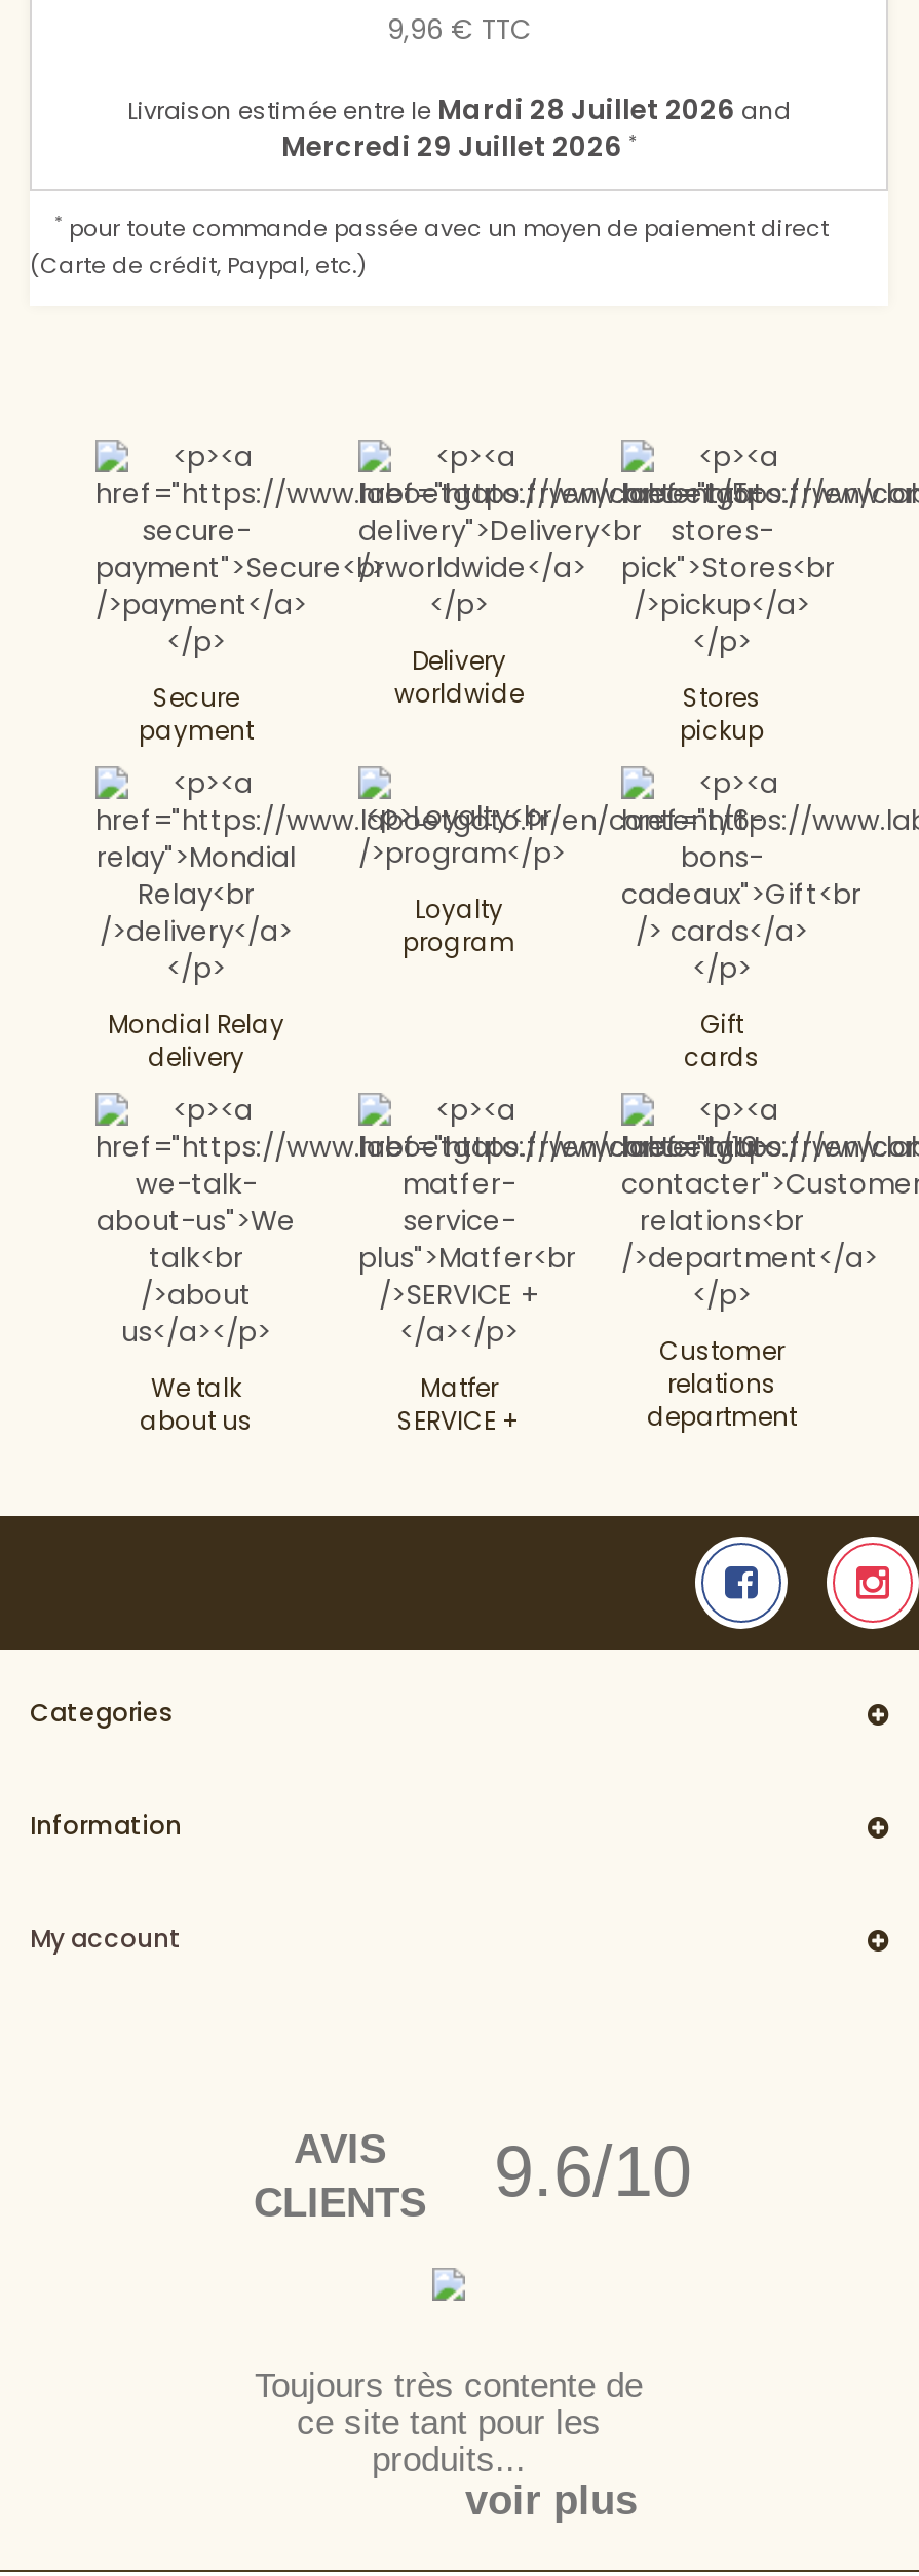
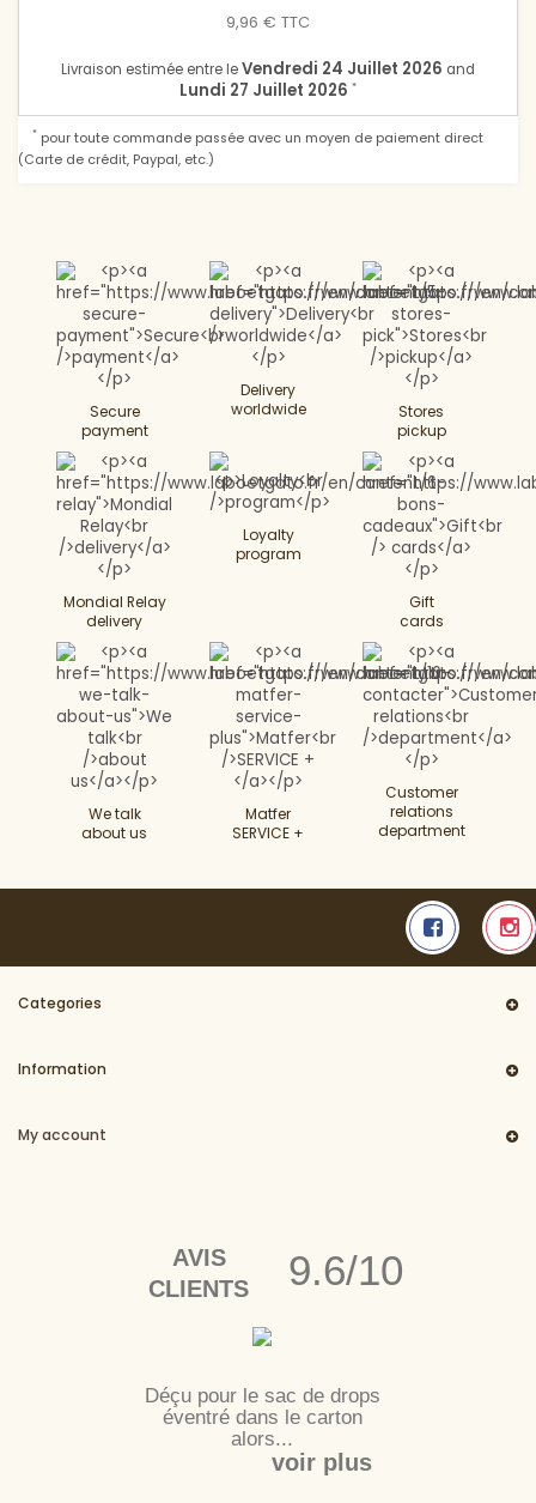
- Livraison estimée entre le Mardi 28 Juillet 2026 and
+ Livraison estimée entre le Vendredi 24 Juillet 2026 and

- Mercredi 29 Juillet 2026 *
+ Lundi 27 Juillet 2026 *

- Toujours très contente de
- ce site tant pour les
- produits...
+ Déçu pour le sac de drops
+ éventré dans le carton
+ alors...
